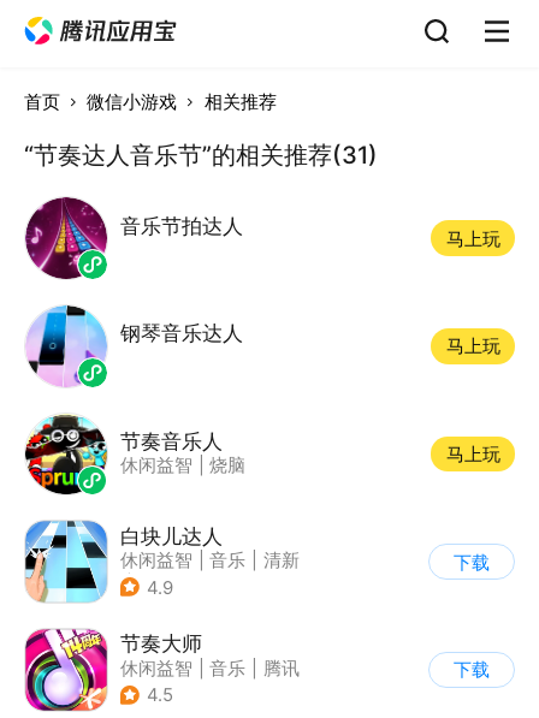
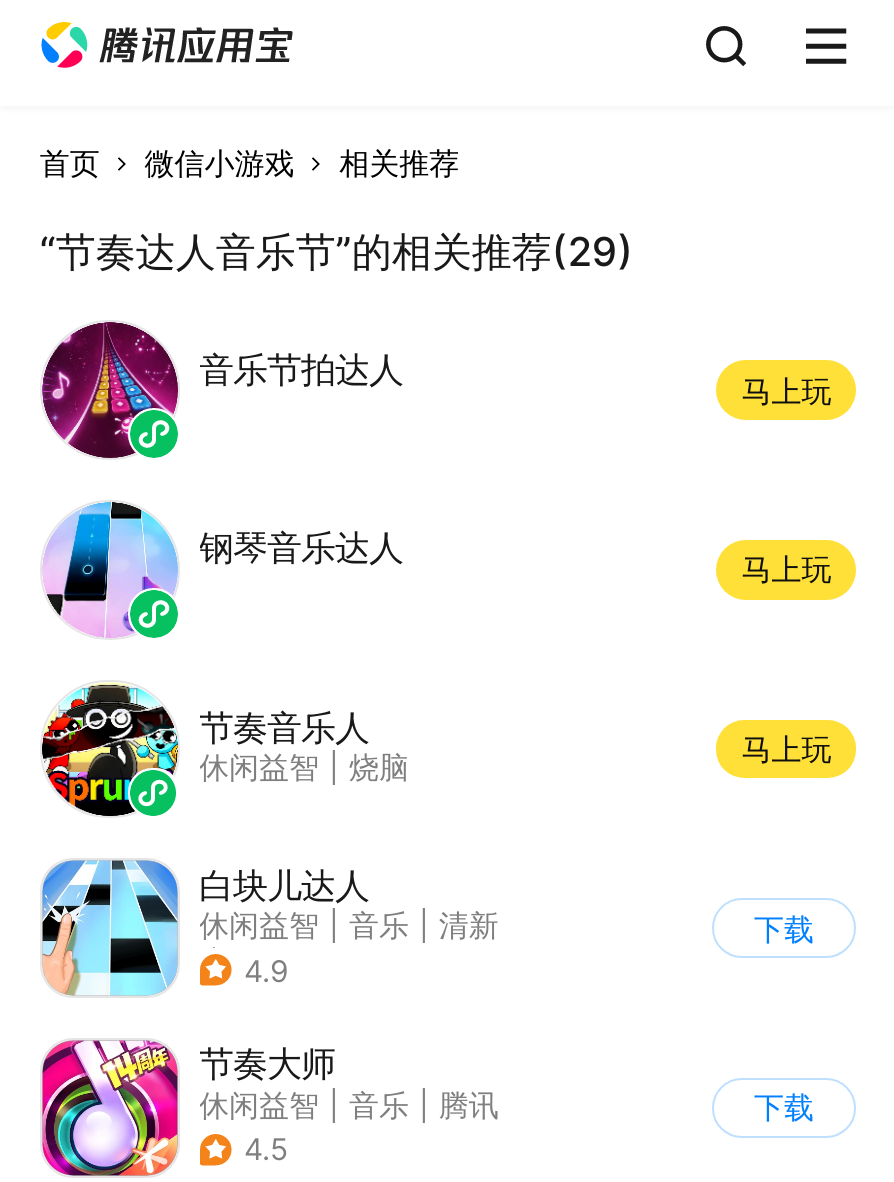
- “节奏达人音乐节”的相关推荐(31)
+ “节奏达人音乐节”的相关推荐(29)
